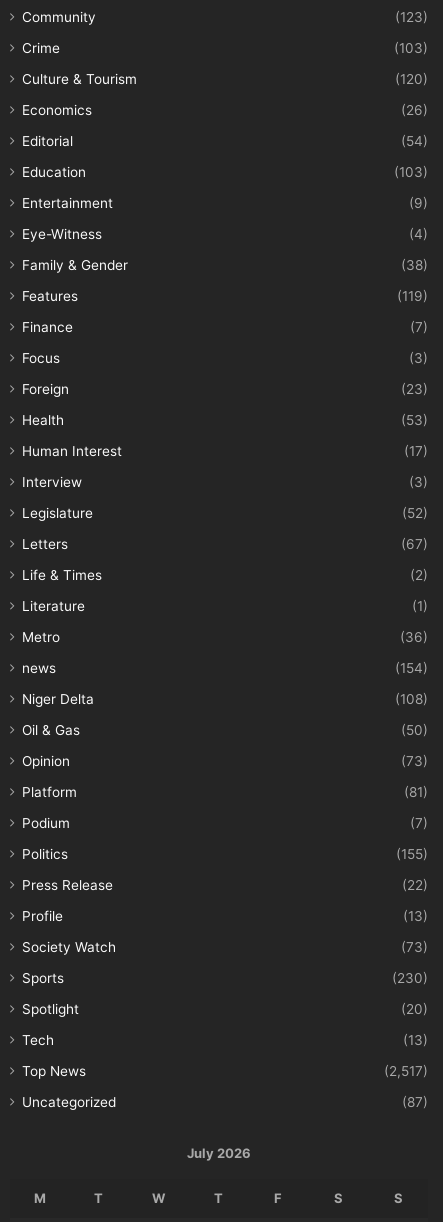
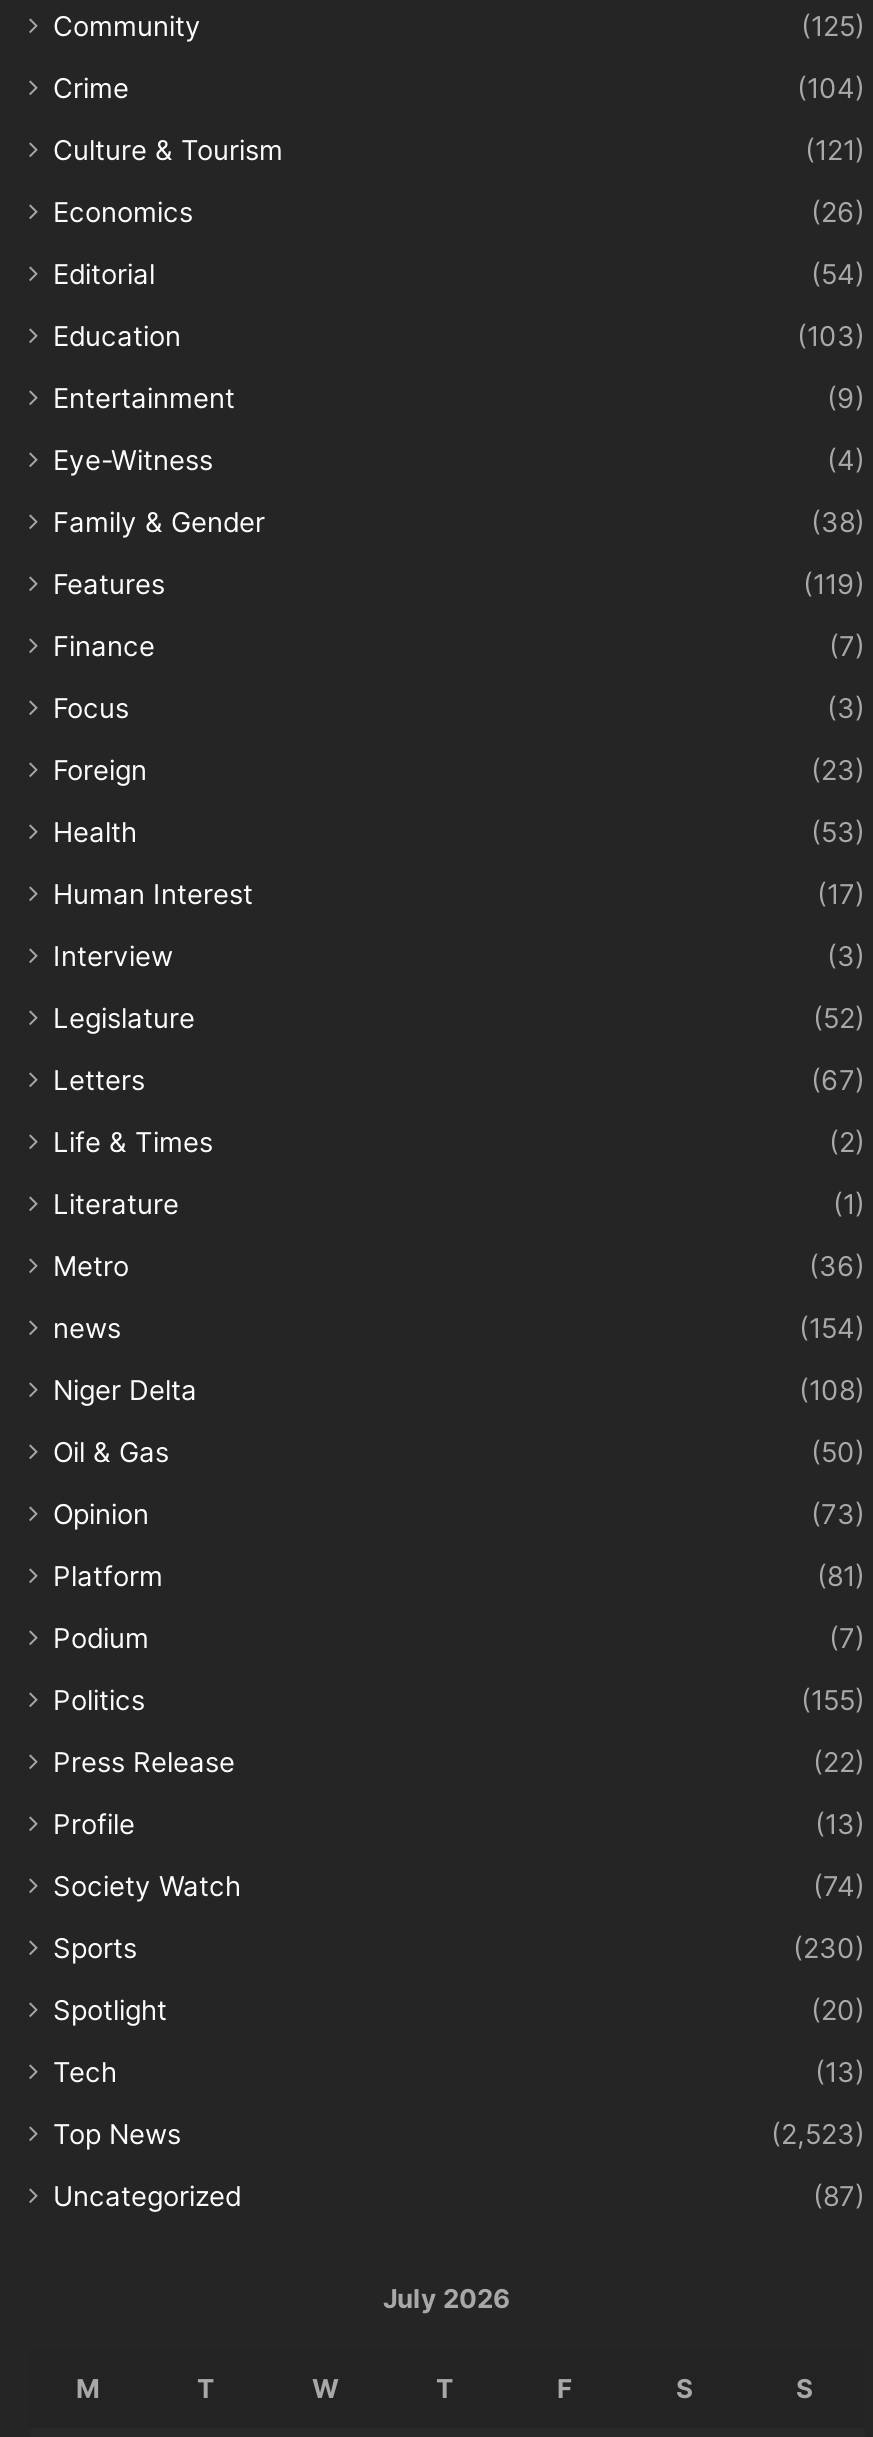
- (123)
+ (125)

- (103)
+ (104)

- (120)
+ (121)

- (73)
+ (74)

- (2,517)
+ (2,523)
